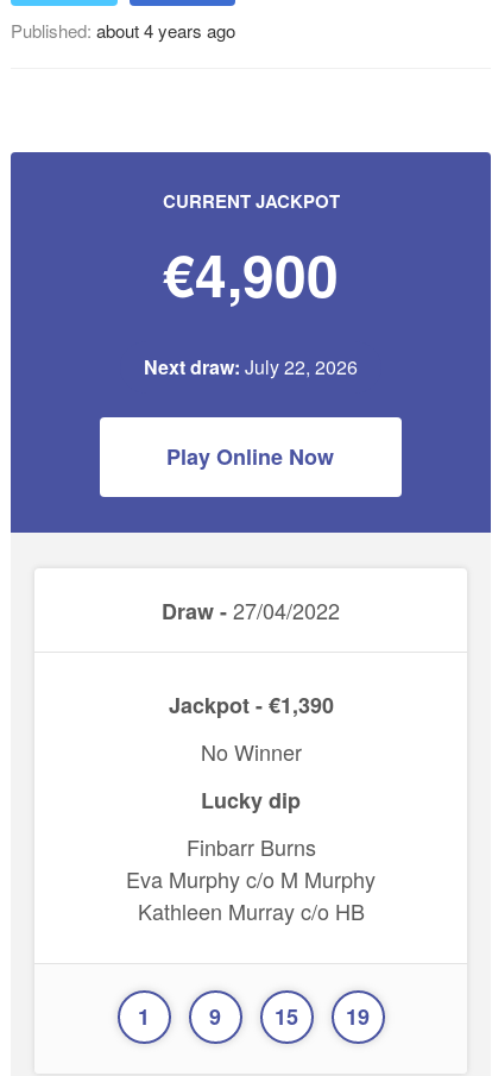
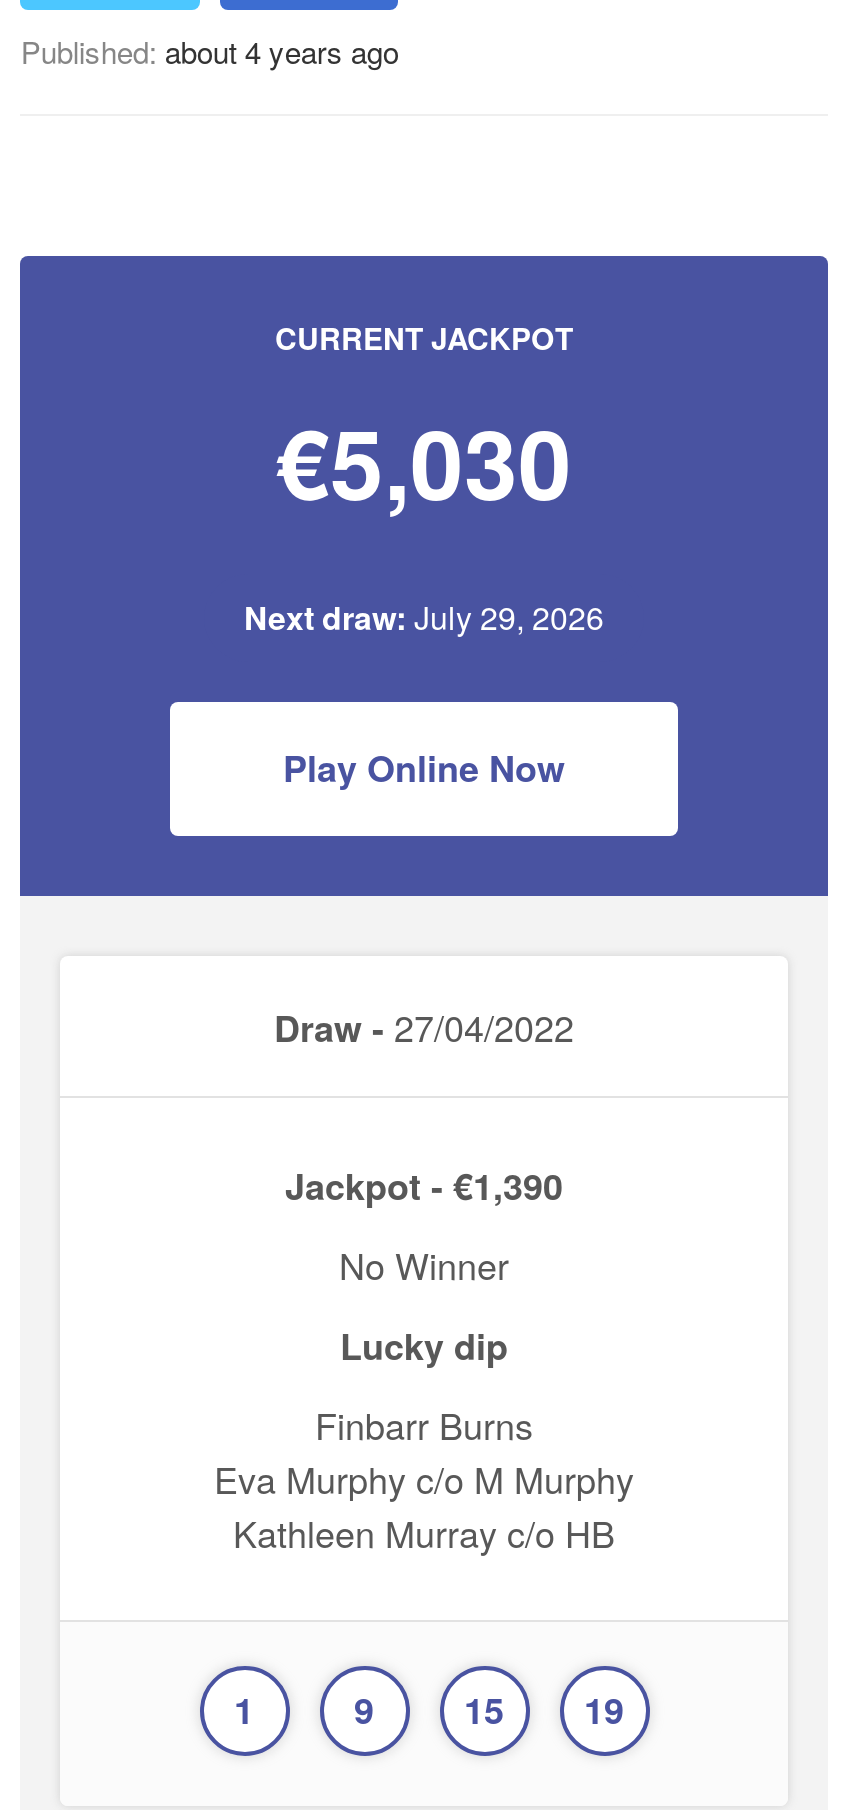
- €4,900
+ €5,030

- Next draw: July 22, 2026
+ Next draw: July 29, 2026
